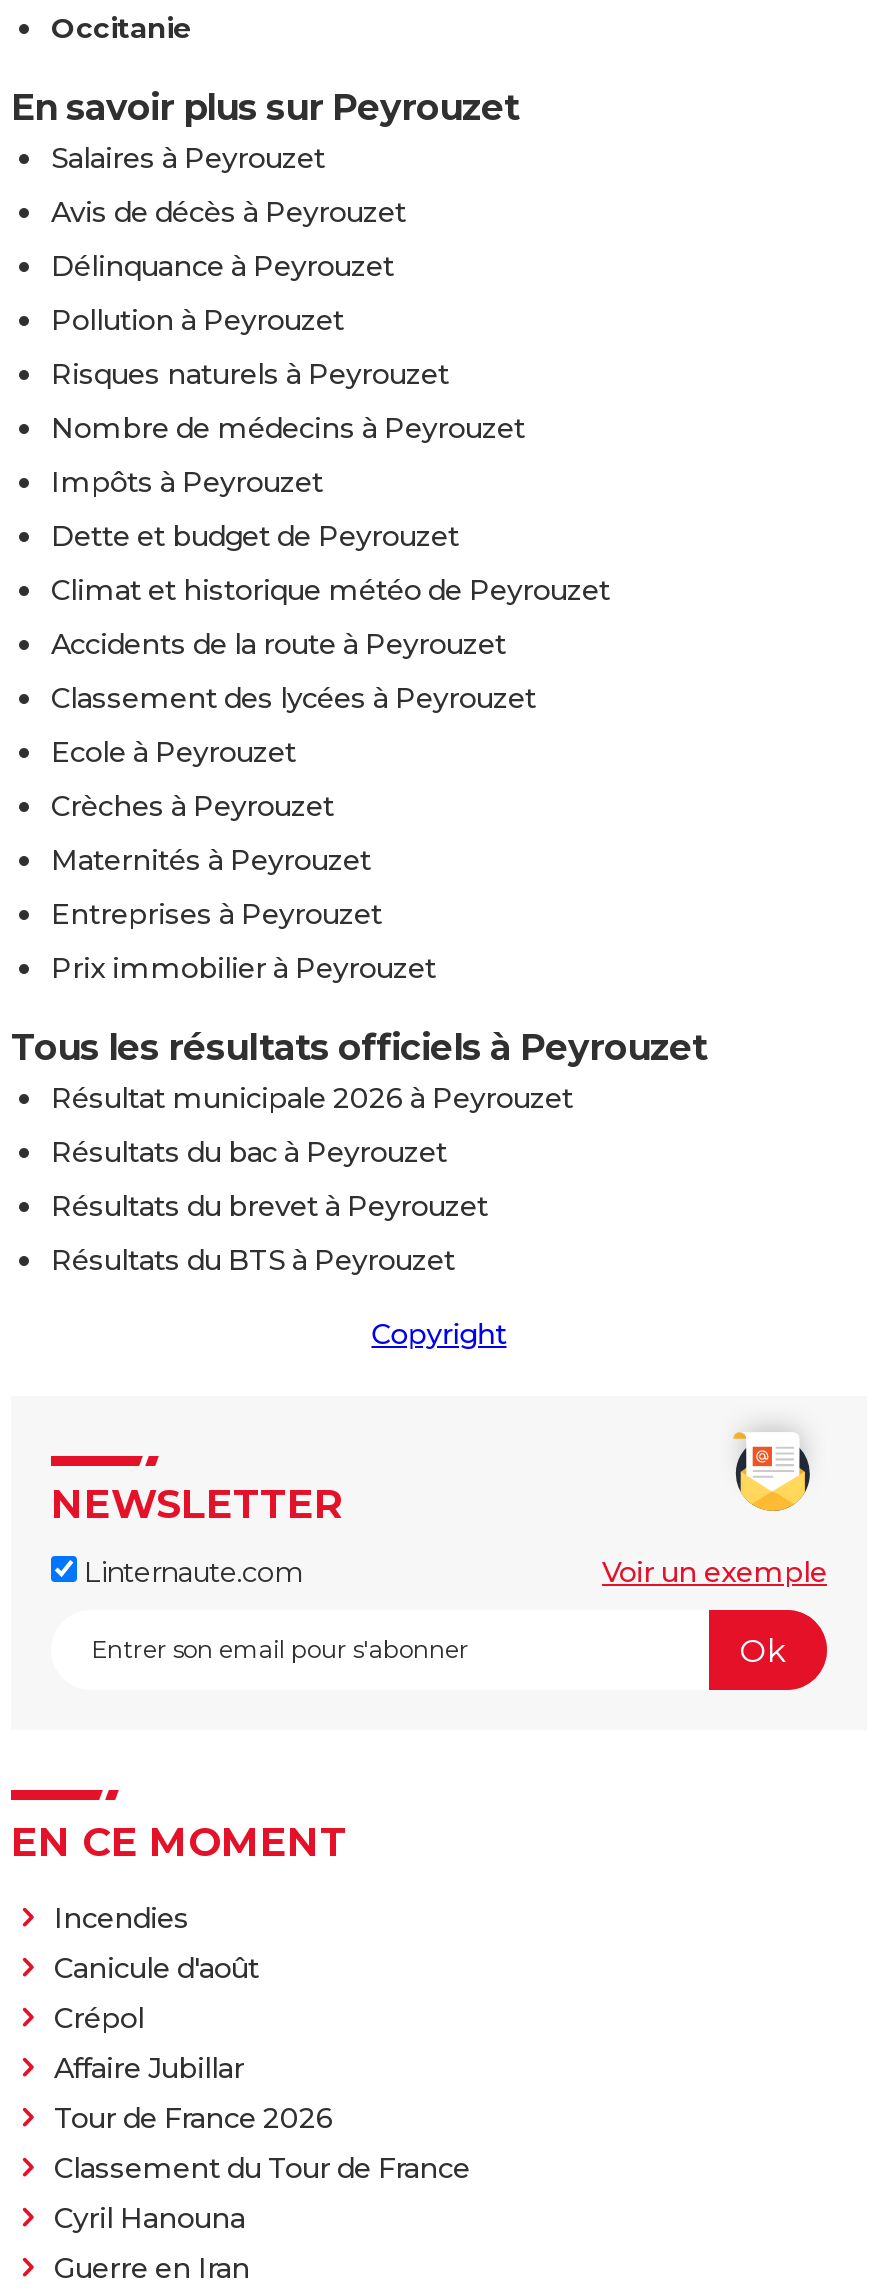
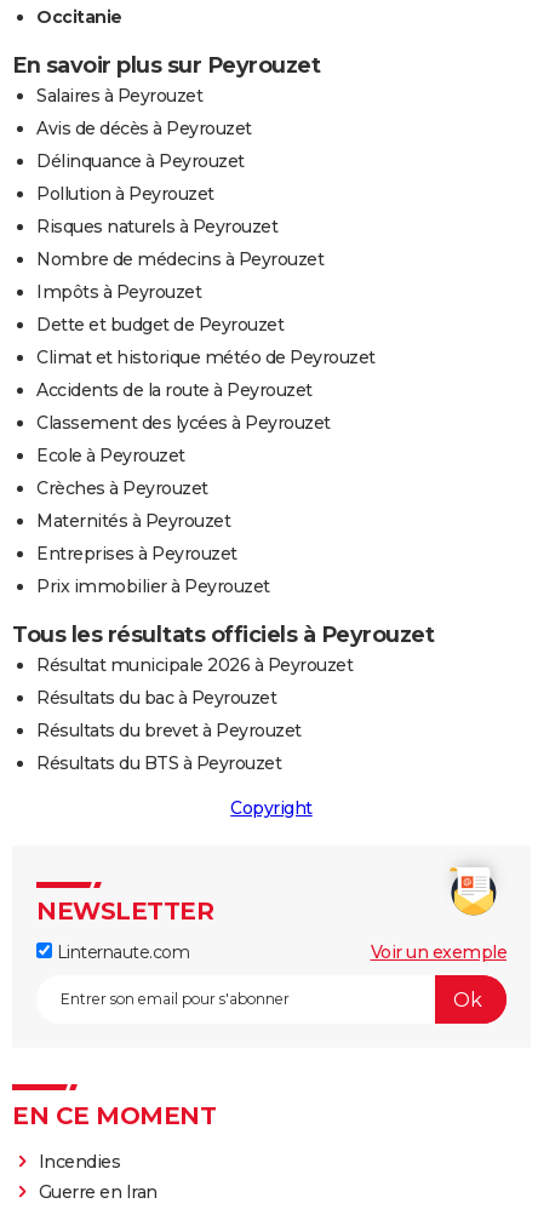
- Canicule d'août
- Crépol
- Affaire Jubillar
- Tour de France 2026
- Classement du Tour de France
- Cyril Hanouna
